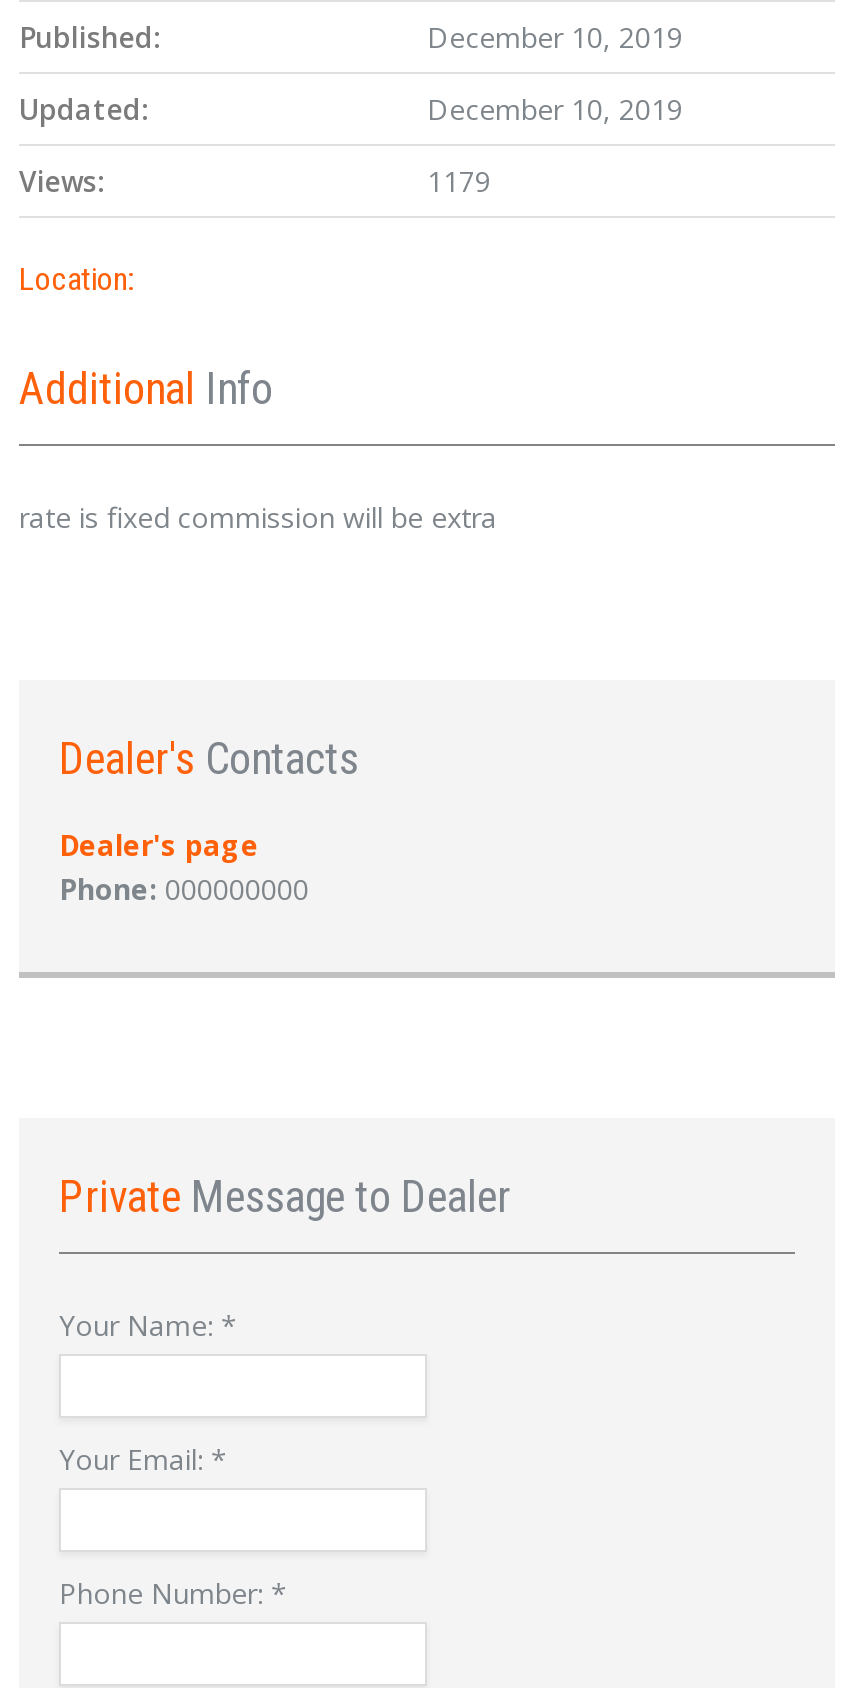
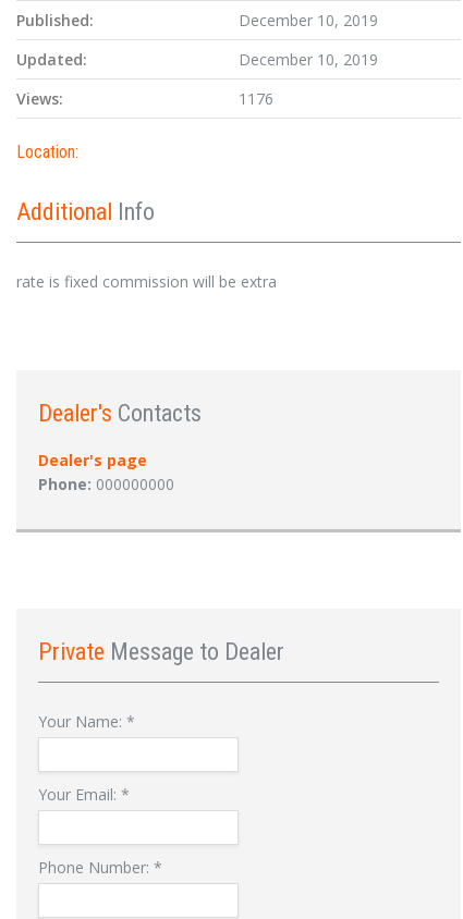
- 1179
+ 1176
